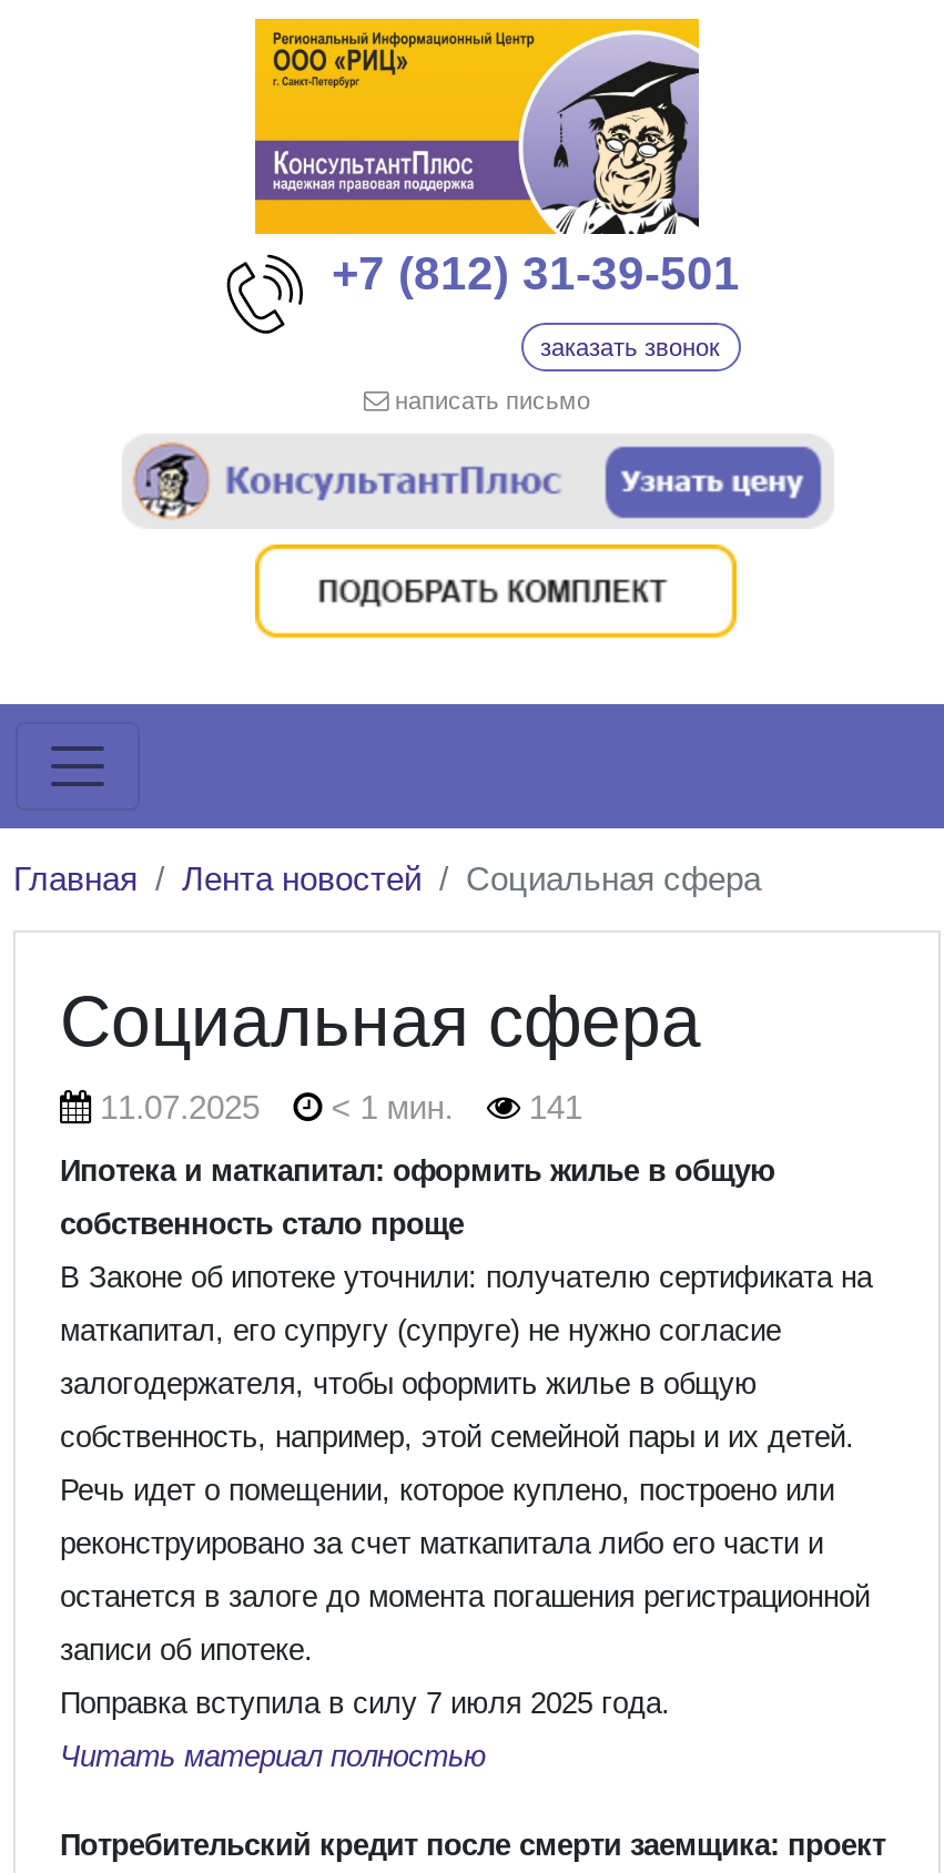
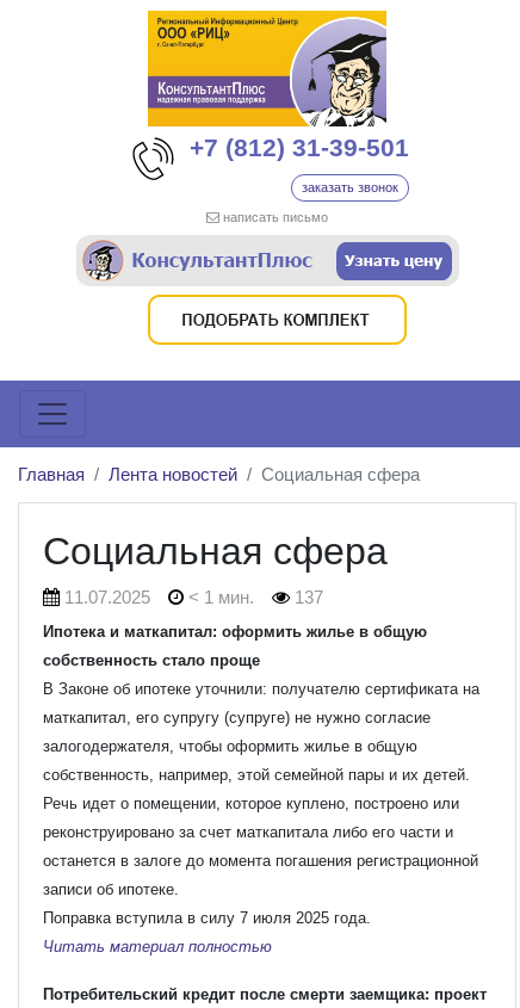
- 11.07.2025 < 1 мин. 141
+ 11.07.2025 < 1 мин. 137
